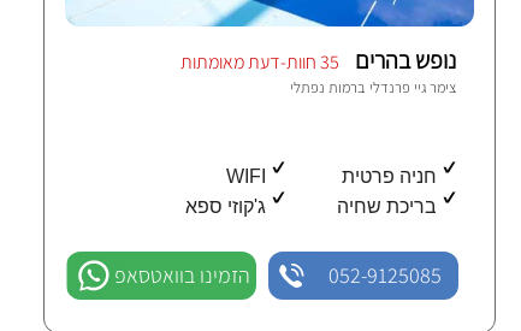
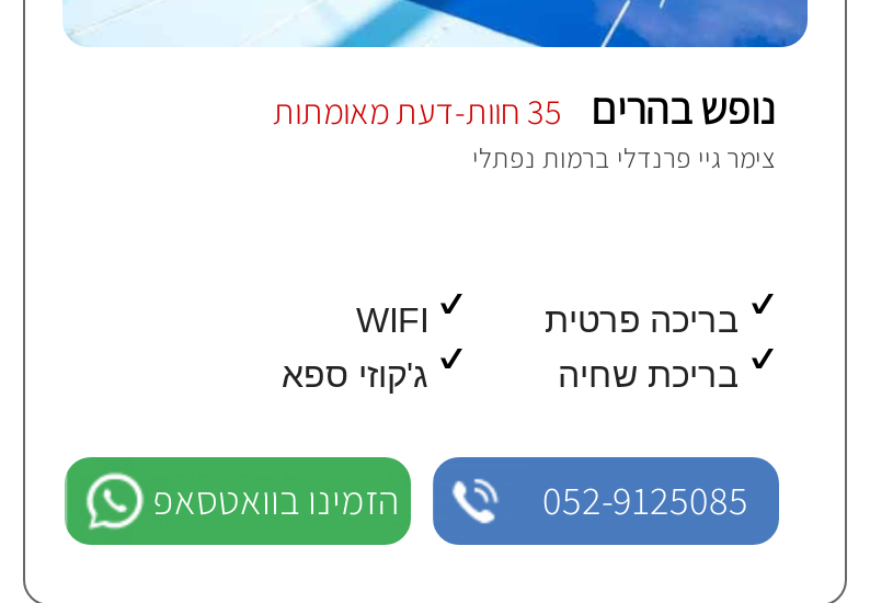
- חניה פרטית
+ בריכה פרטית
